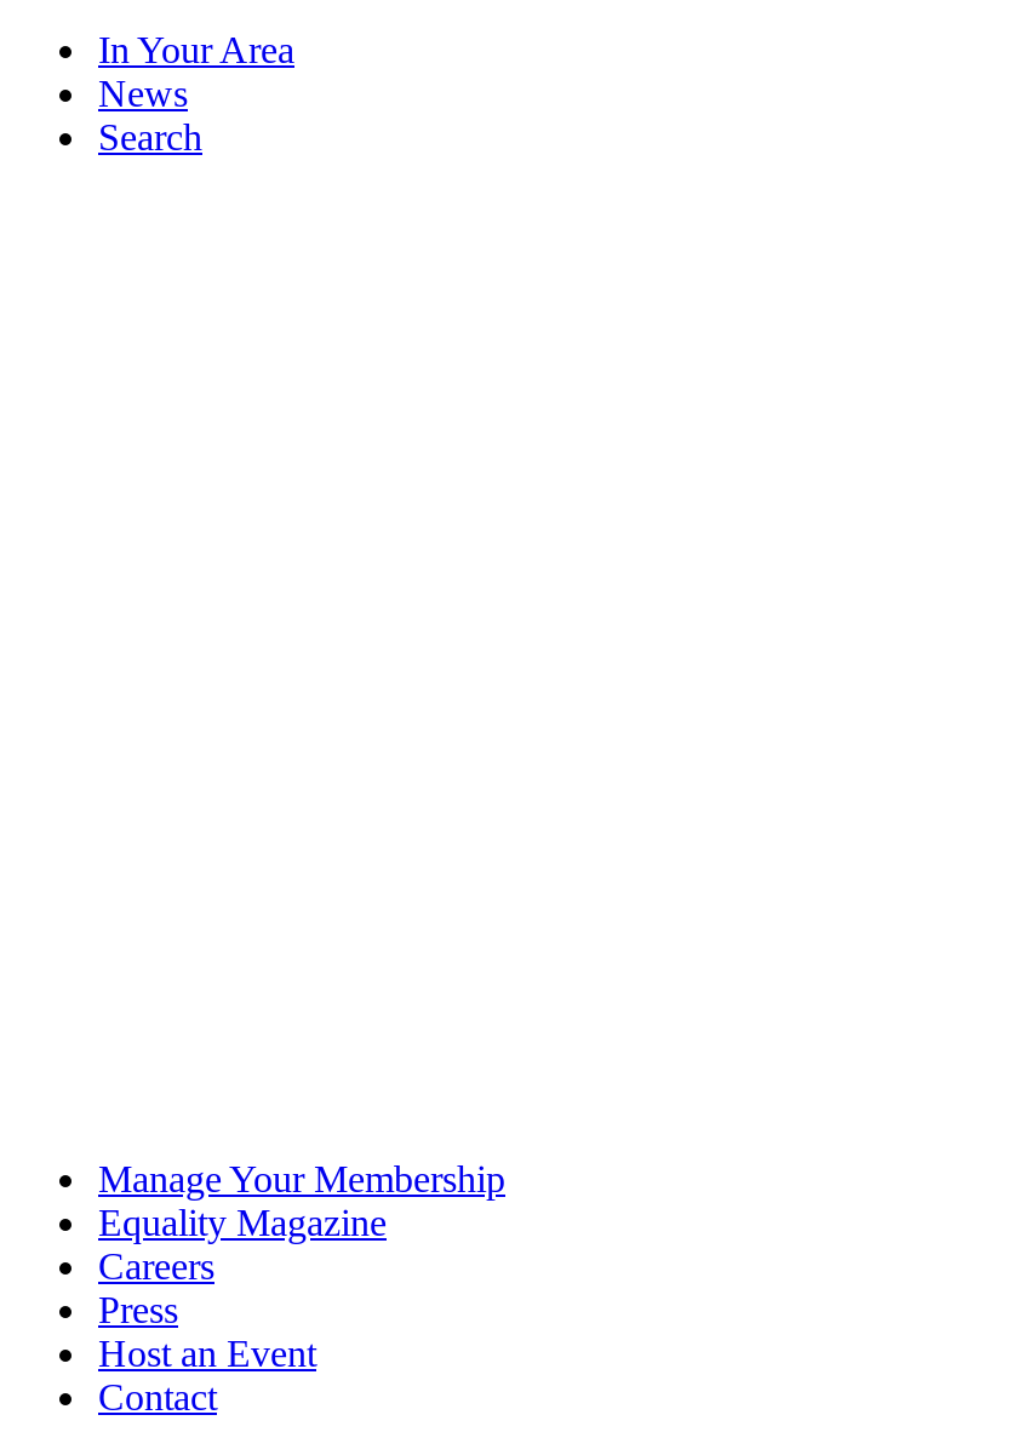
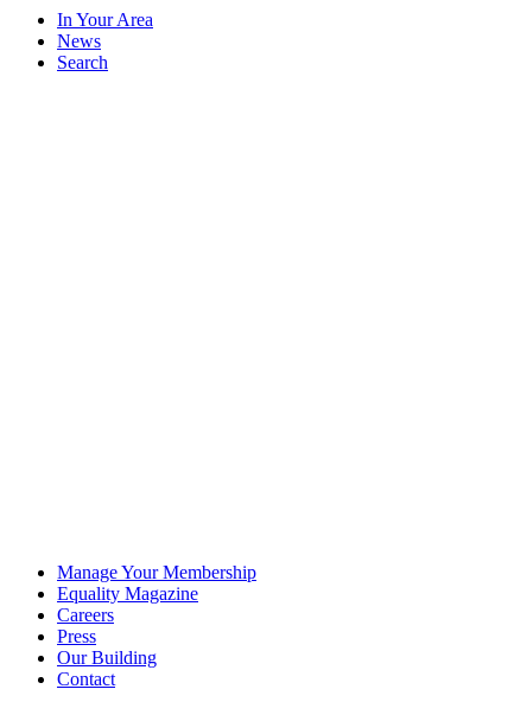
- Host an Event
+ Our Building
